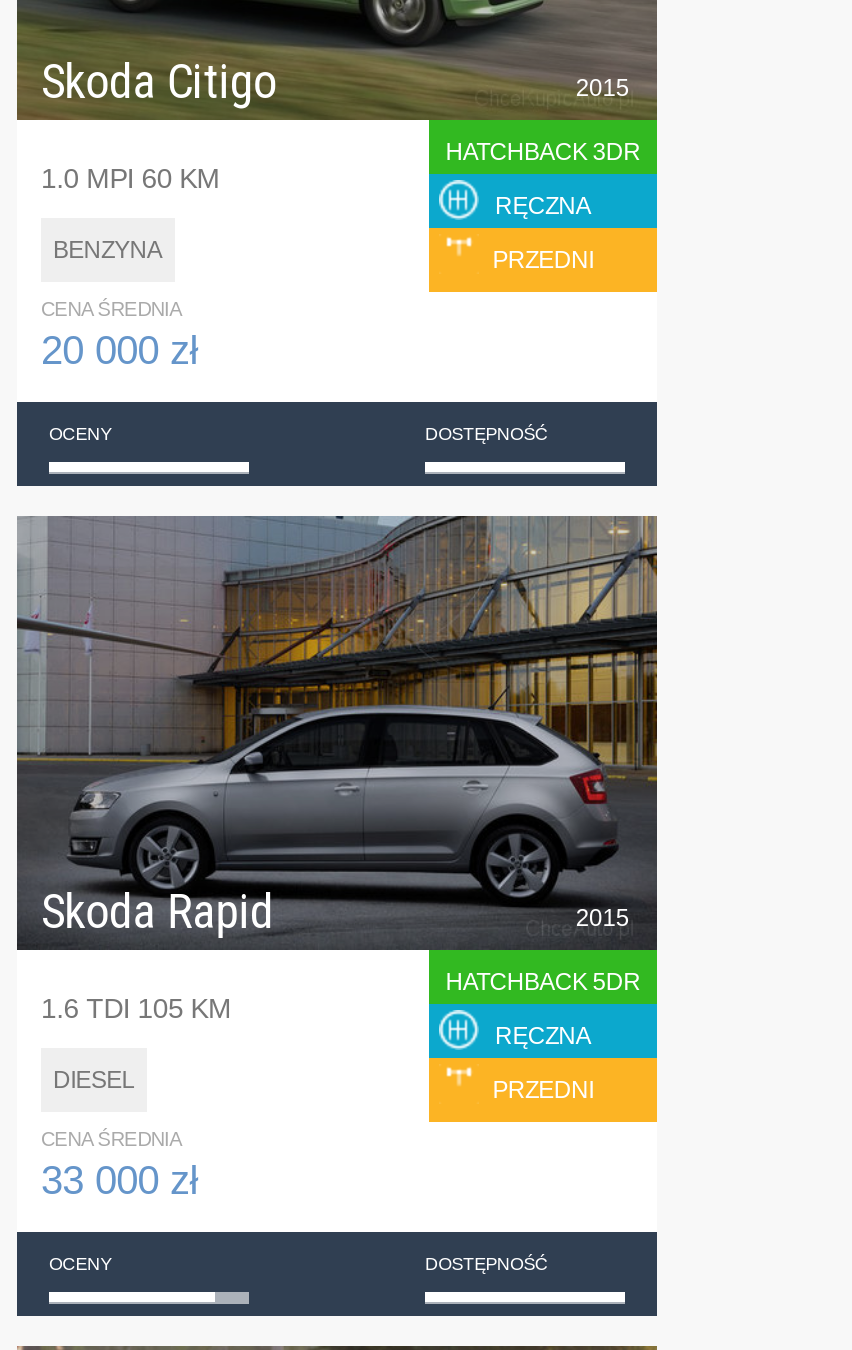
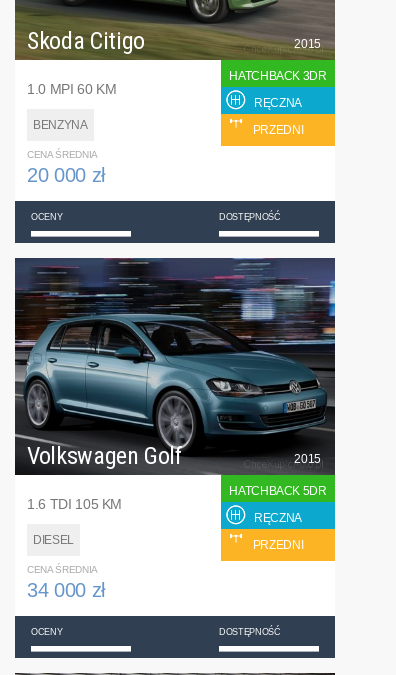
- [image]
- Skoda Rapid
+ [image]
+ Volkswagen Golf

- 33 000 zł
+ 34 000 zł
